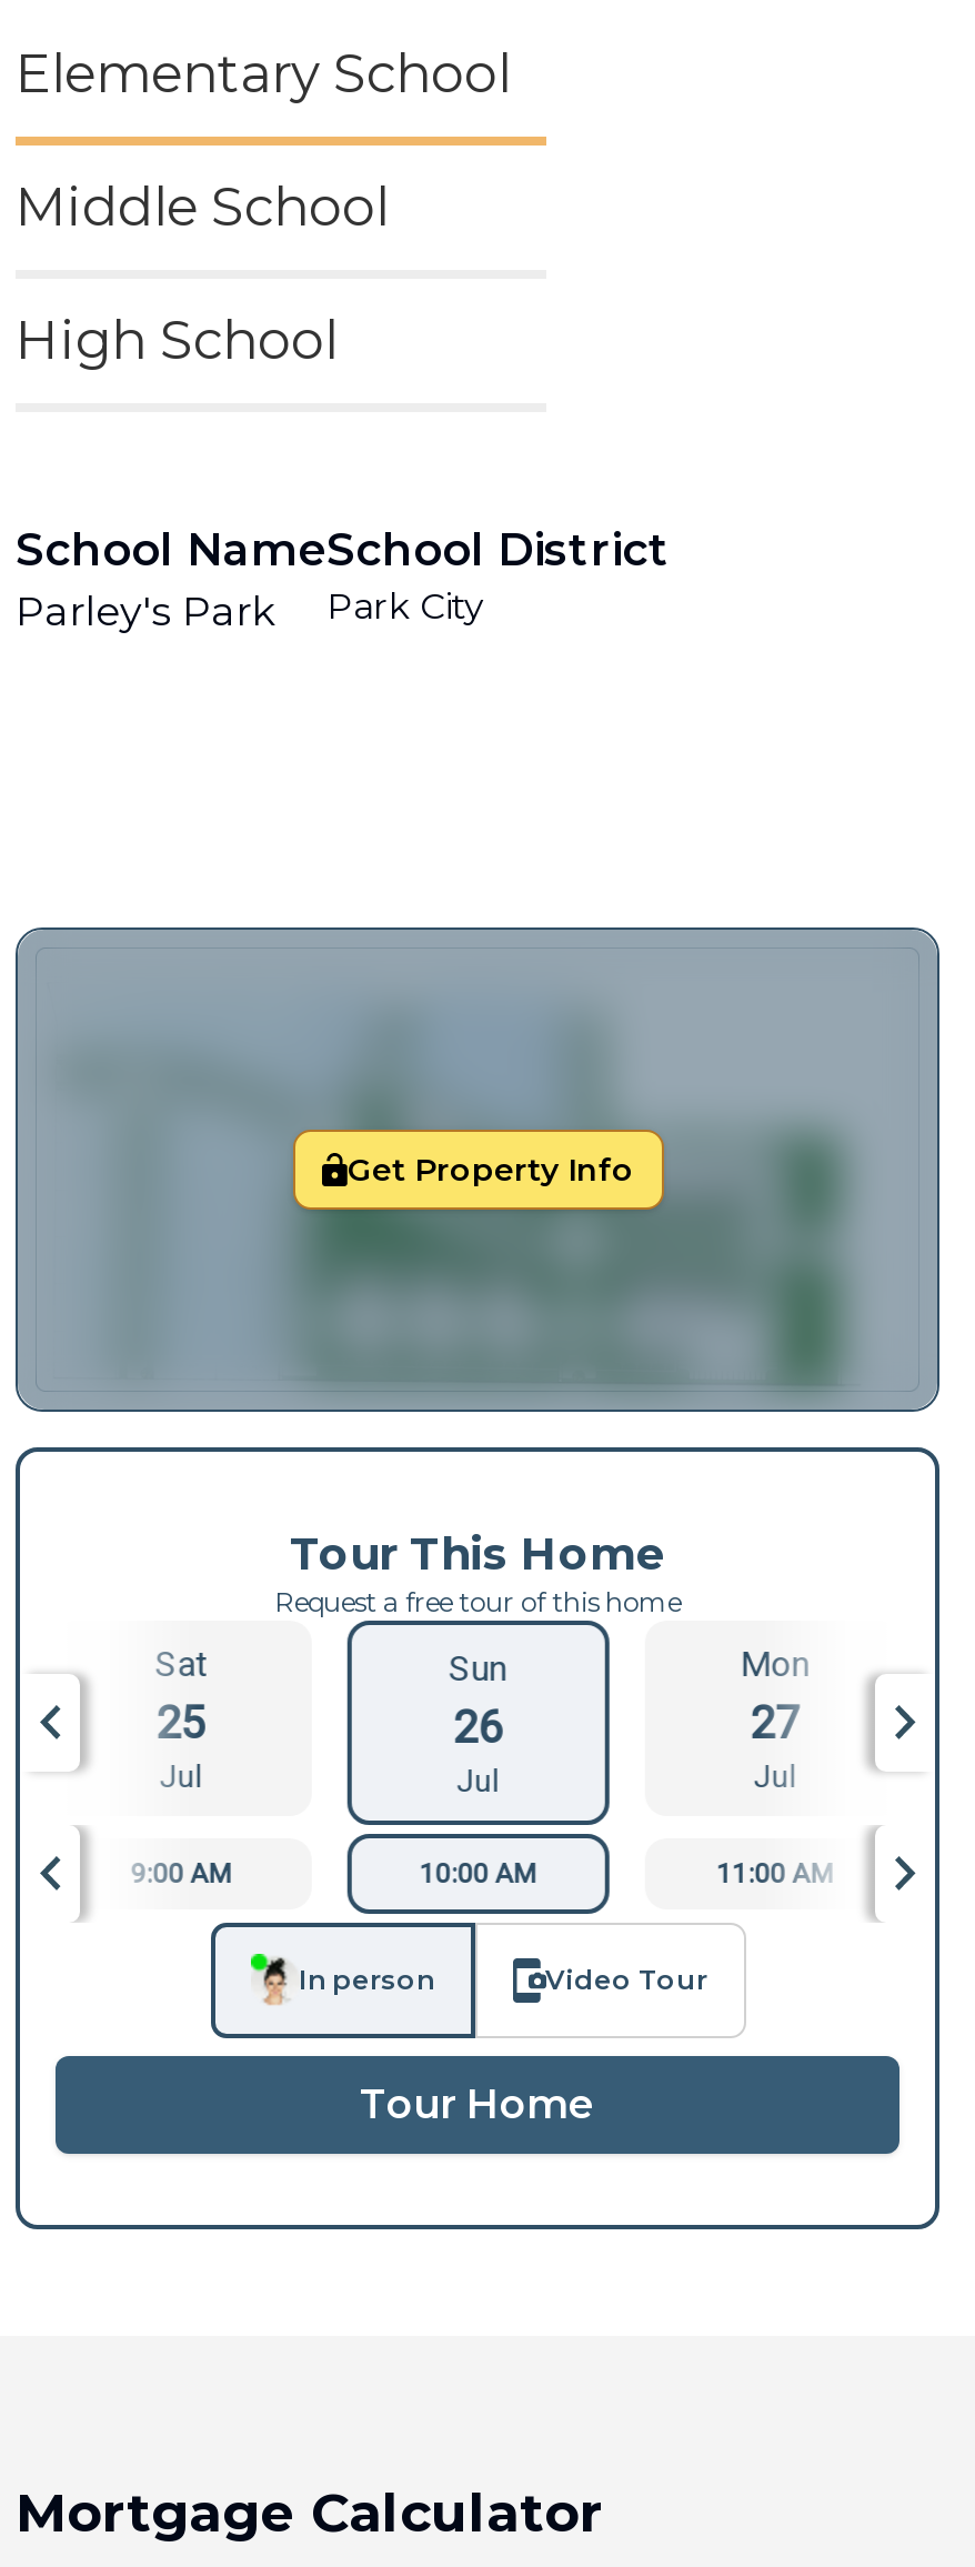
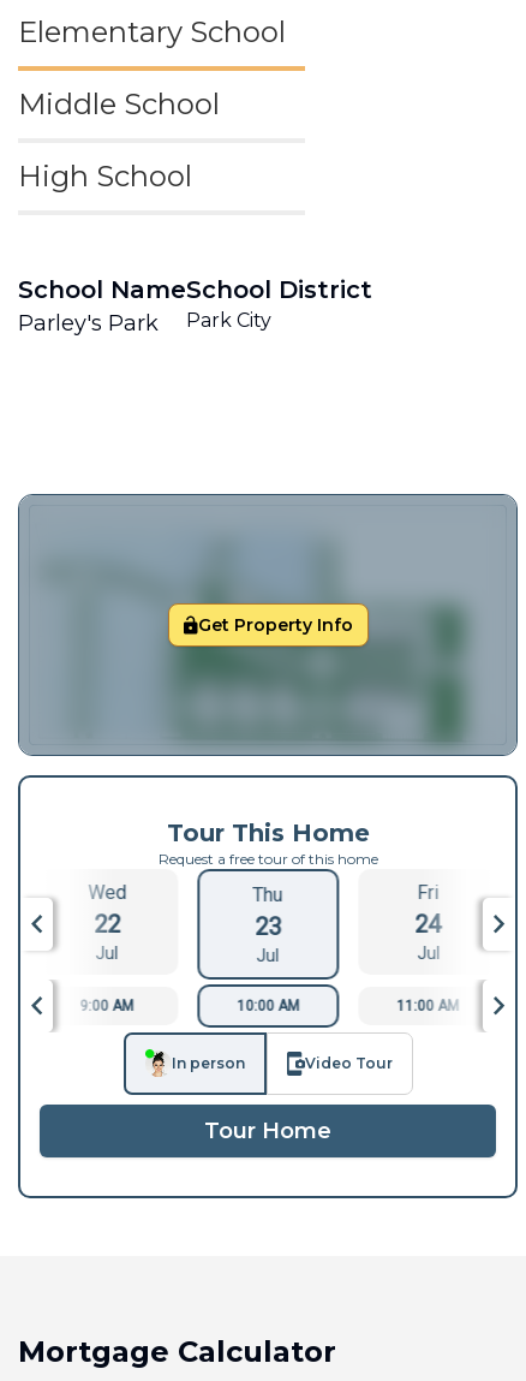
- Sat
- 25
+ Wed
+ 22

- Sun
- 26
+ Thu
+ 23

- Mon
- 27
+ Fri
+ 24
